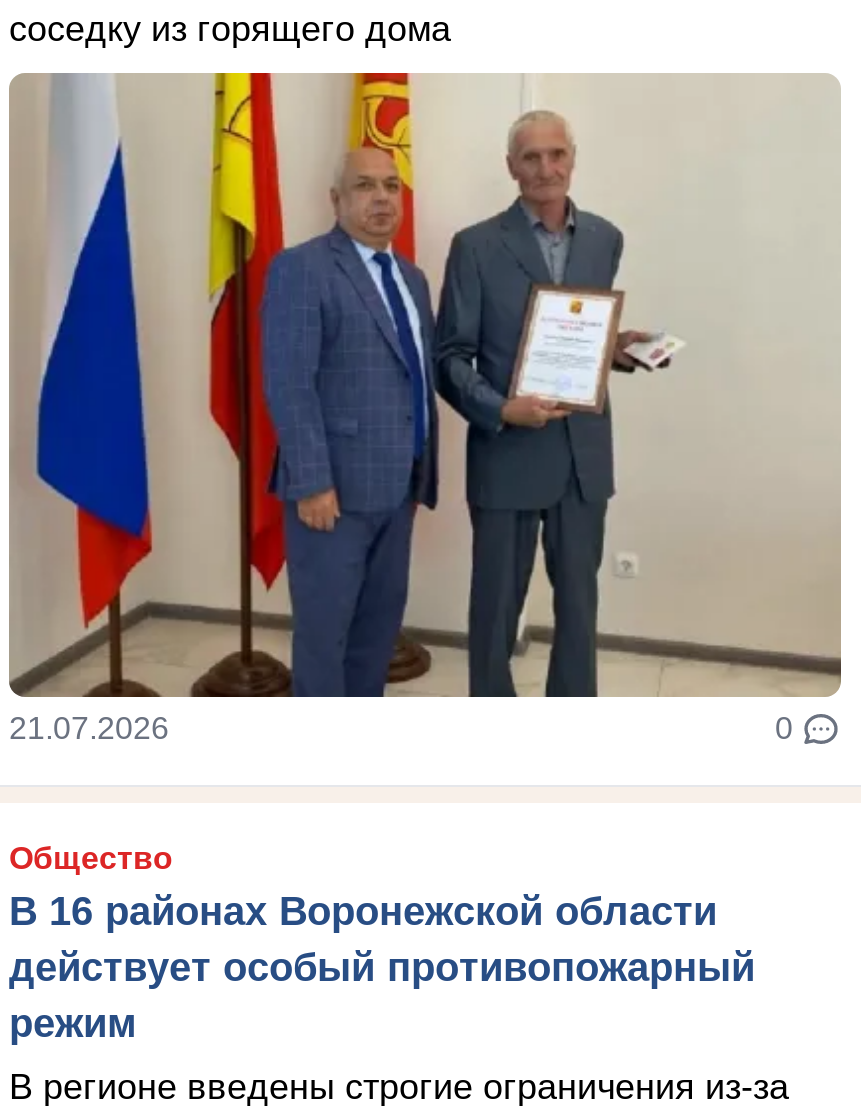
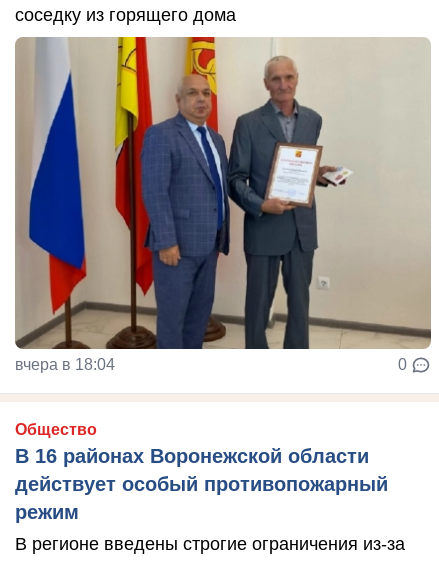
- 21.07.2026
+ вчера в 18:04
